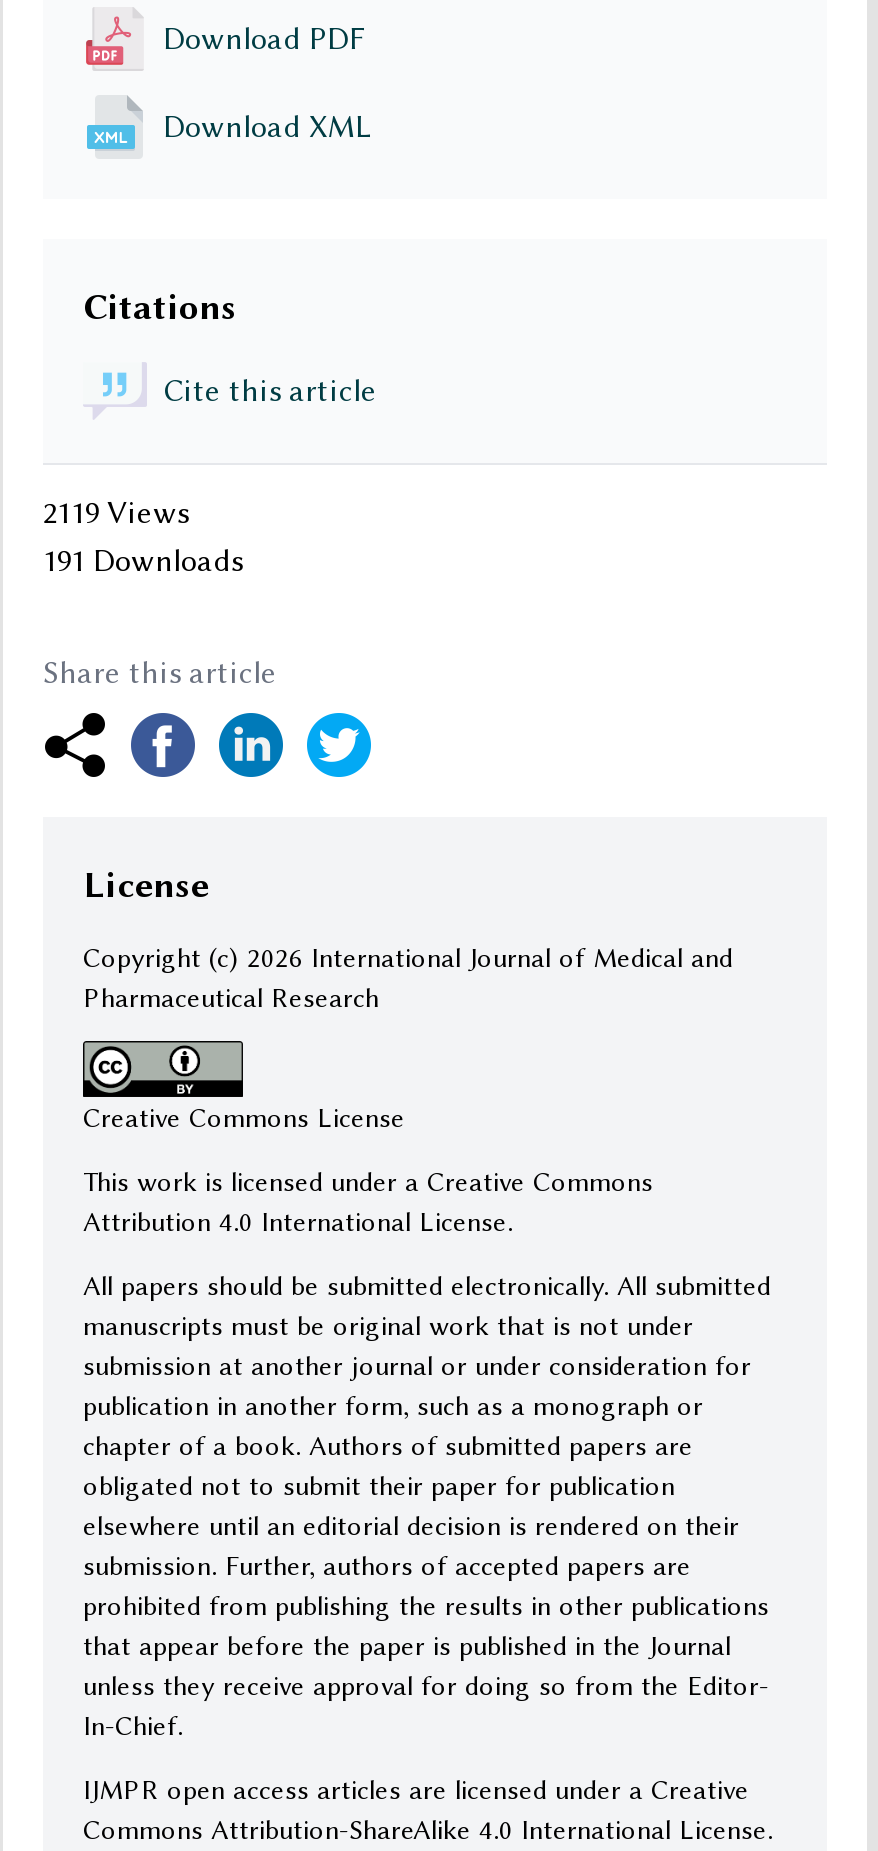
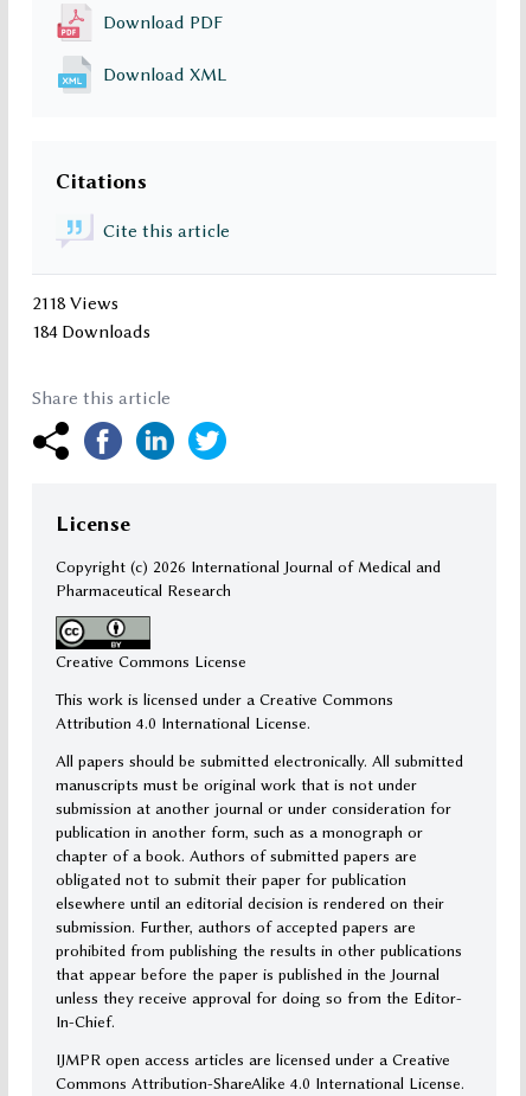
- 2119 Views
+ 2118 Views

- 191 Downloads
+ 184 Downloads
